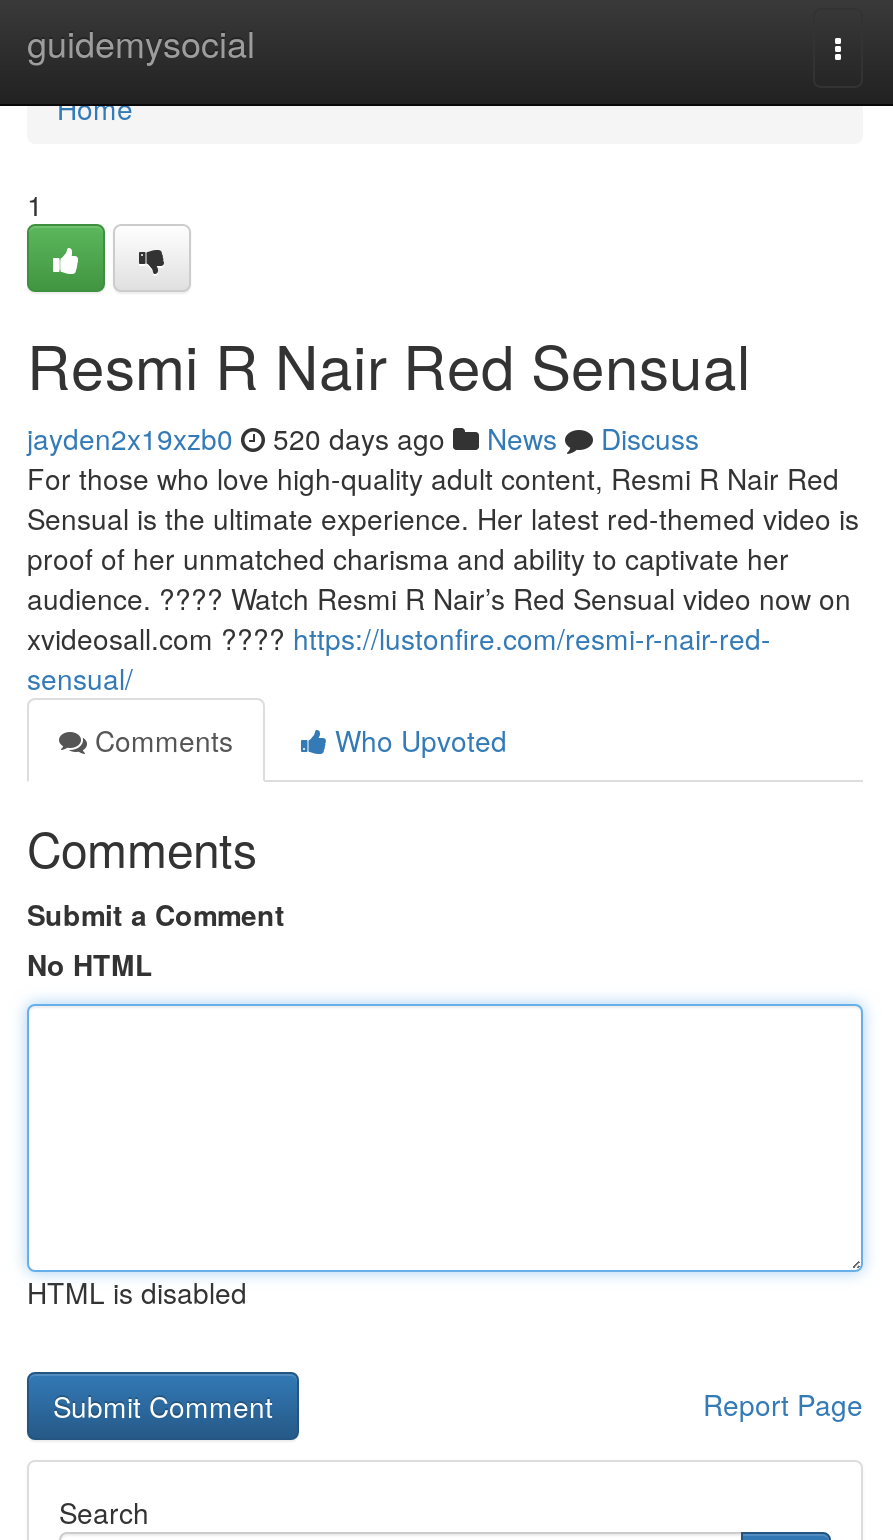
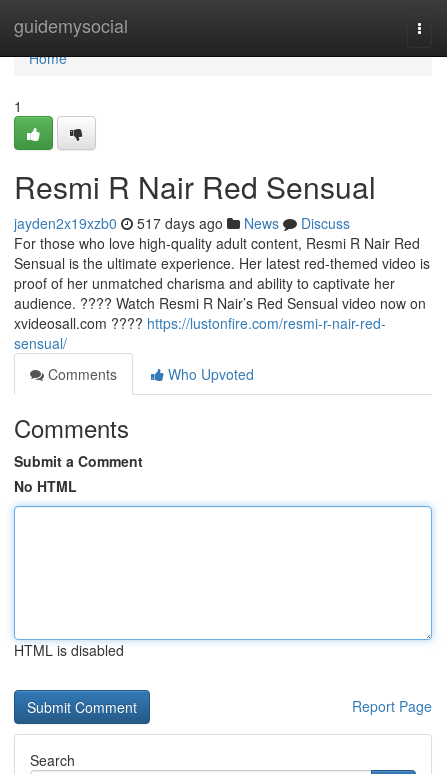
- jayden2x19xzb0 520 days ago News Discuss
+ jayden2x19xzb0 517 days ago News Discuss
